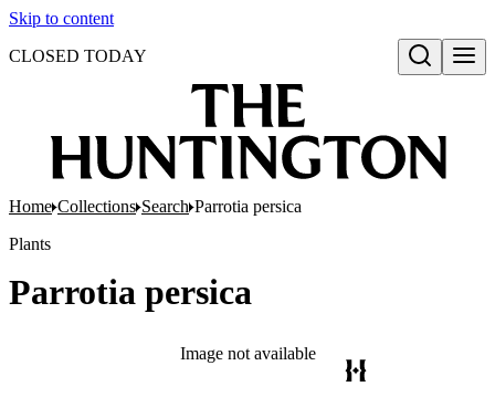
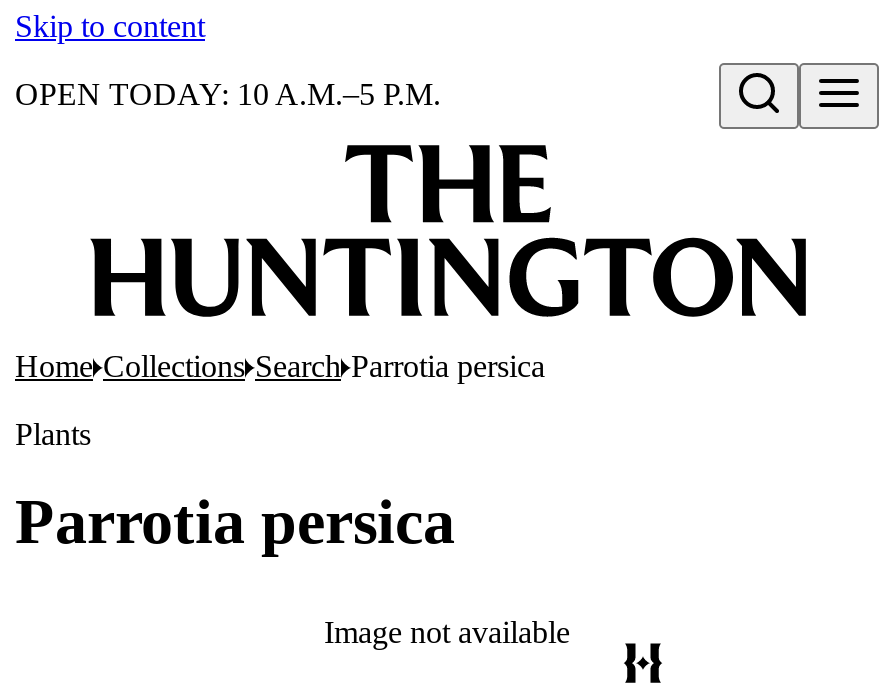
- CLOSED TODAY
+ OPEN TODAY: 10 A.M.–5 P.M.
